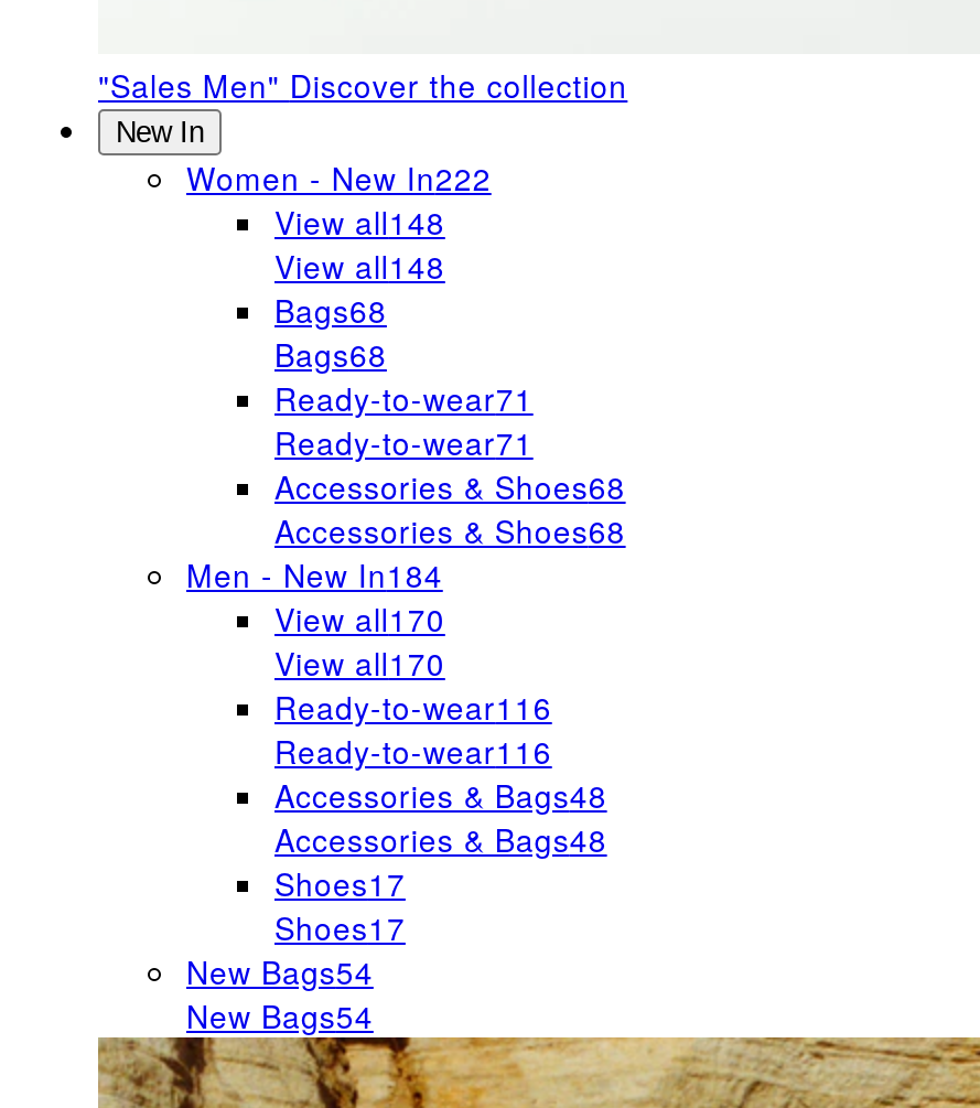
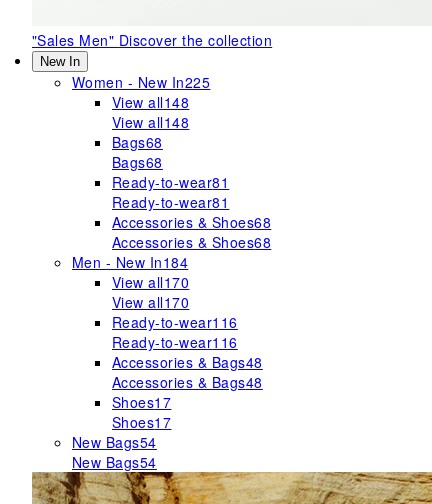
- Women - New In222
+ Women - New In225

- Ready-to-wear71
+ Ready-to-wear81

- Ready-to-wear71
+ Ready-to-wear81
